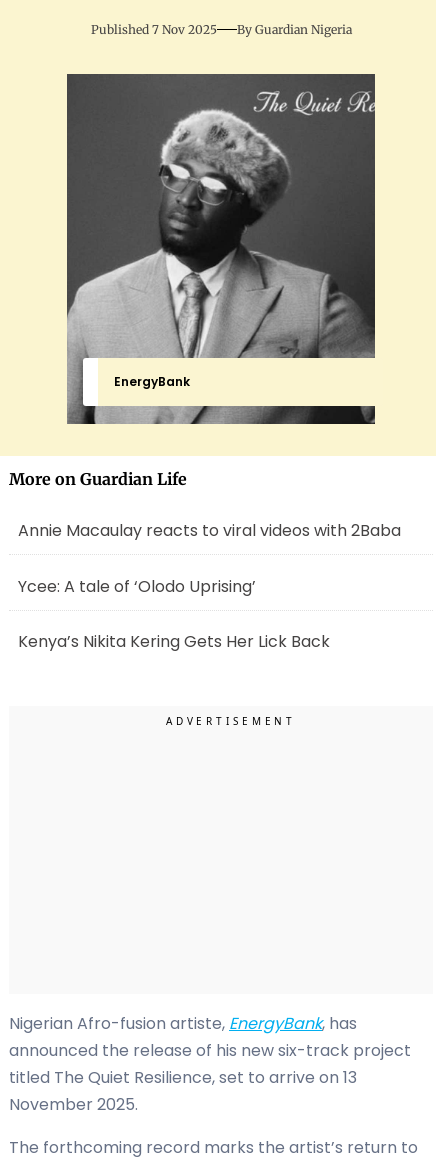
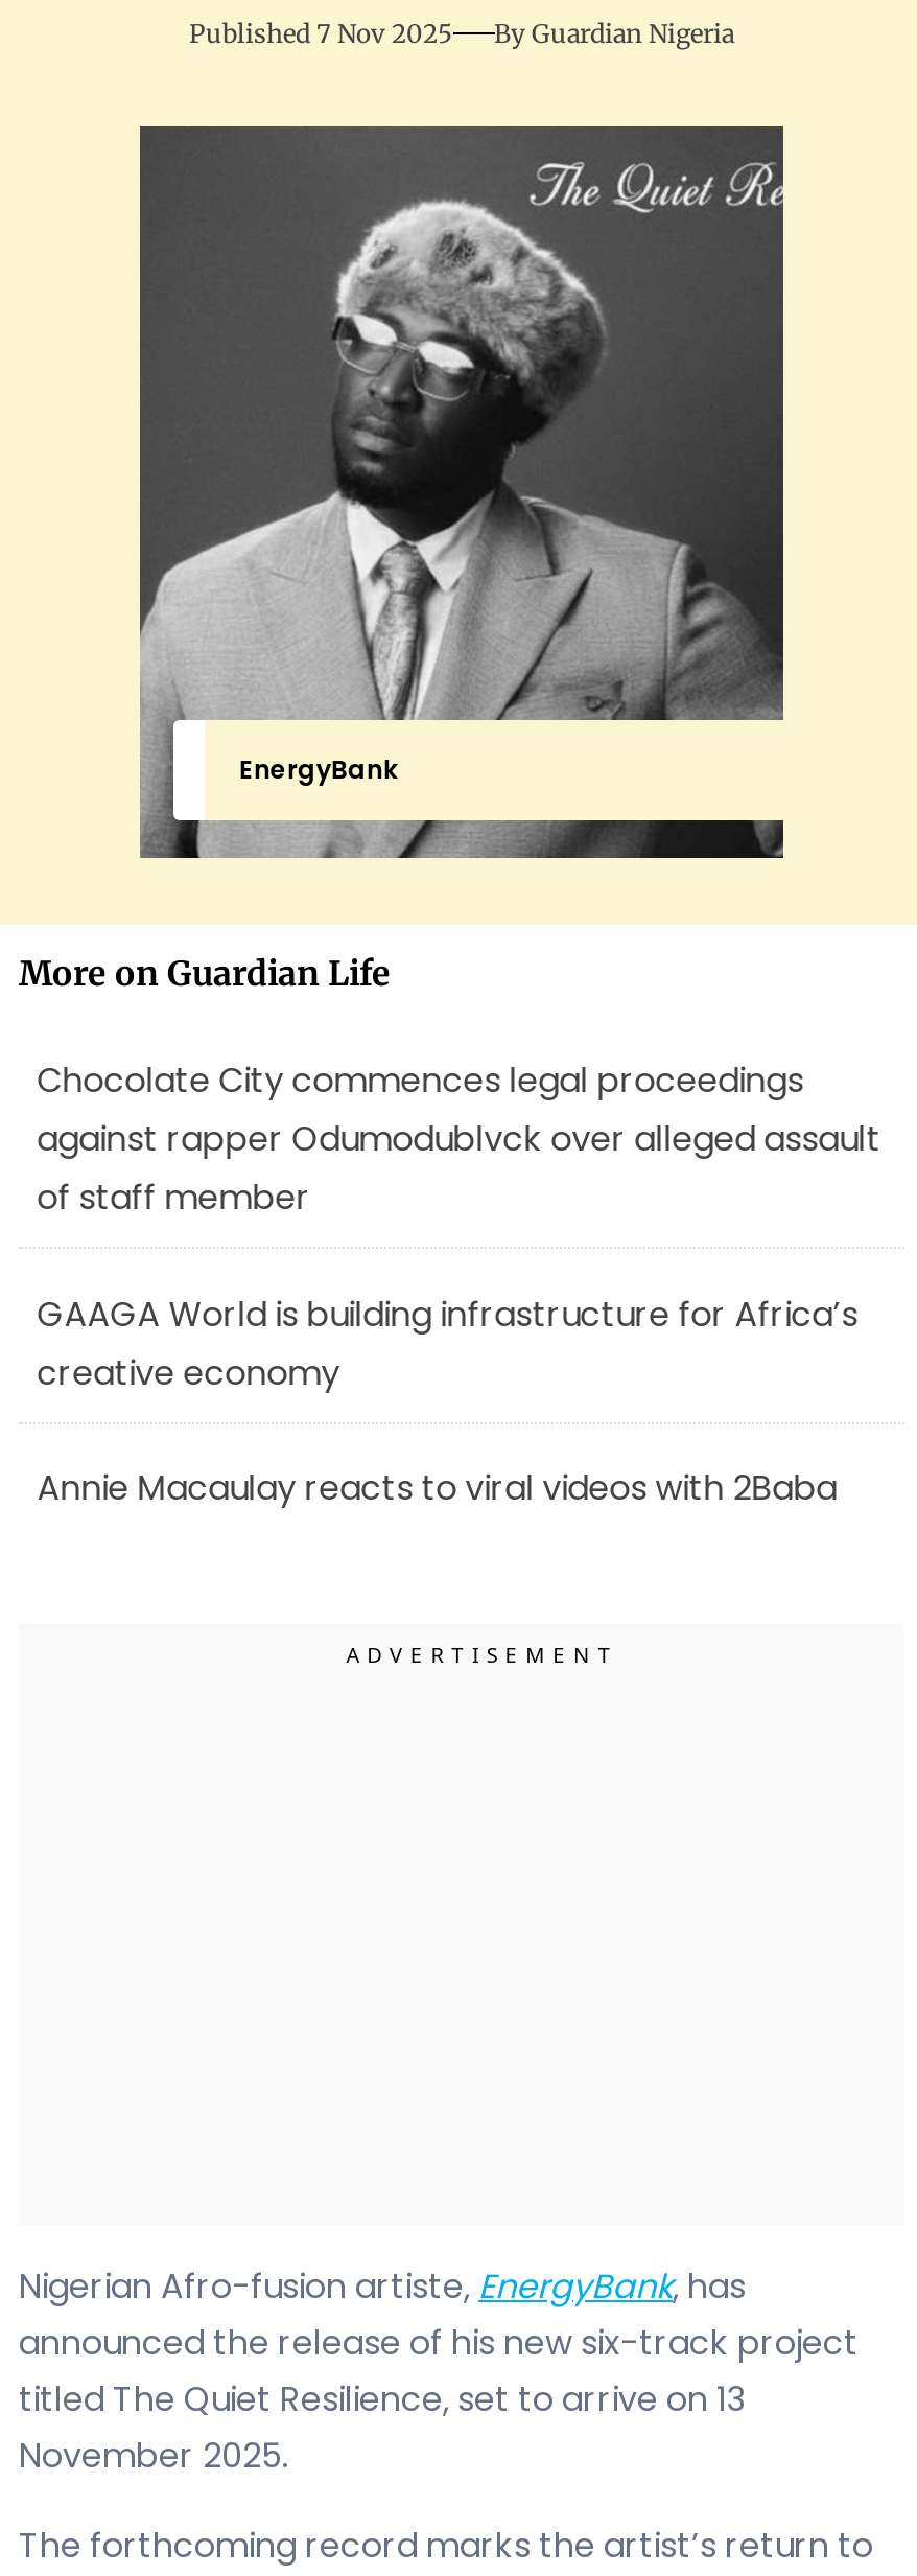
+ Chocolate City commences legal proceedings
+ against rapper Odumodublvck over alleged assault
+ of staff member
+ GAAGA World is building infrastructure for Africa’s
+ creative economy

moved down: Annie Macaulay reacts to viral videos with 2Baba

- Ycee: A tale of ‘Olodo Uprising’
- Kenya’s Nikita Kering Gets Her Lick Back
